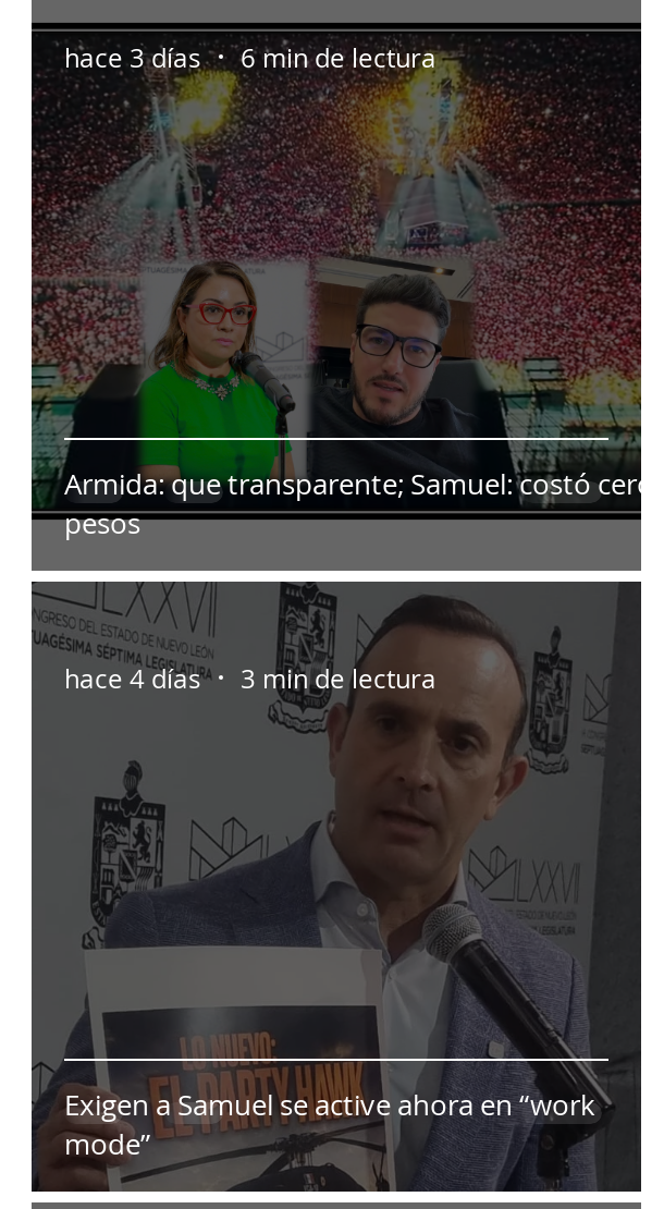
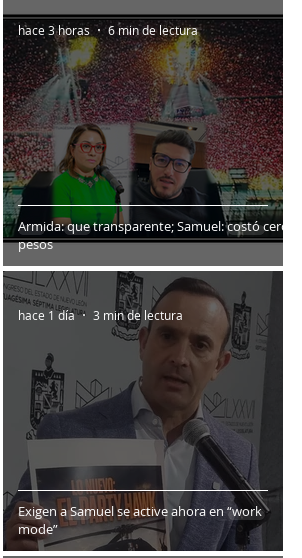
- hace 3 días 6 min de lectura
+ hace 3 horas 6 min de lectura

- hace 4 días 3 min de lectura
+ hace 1 día 3 min de lectura
